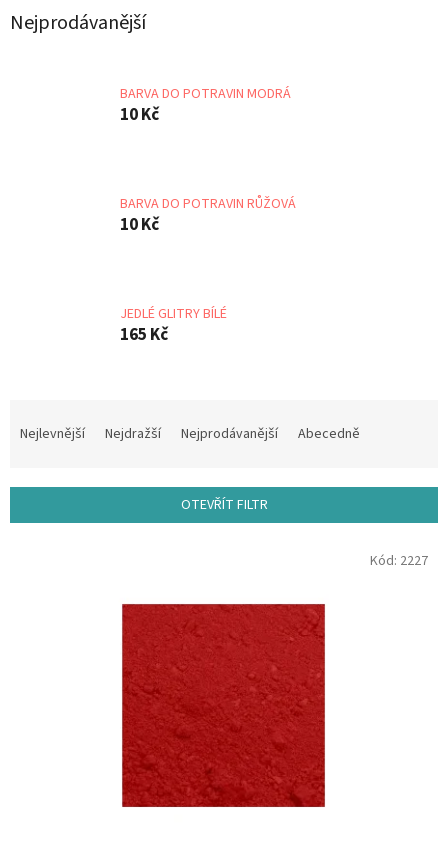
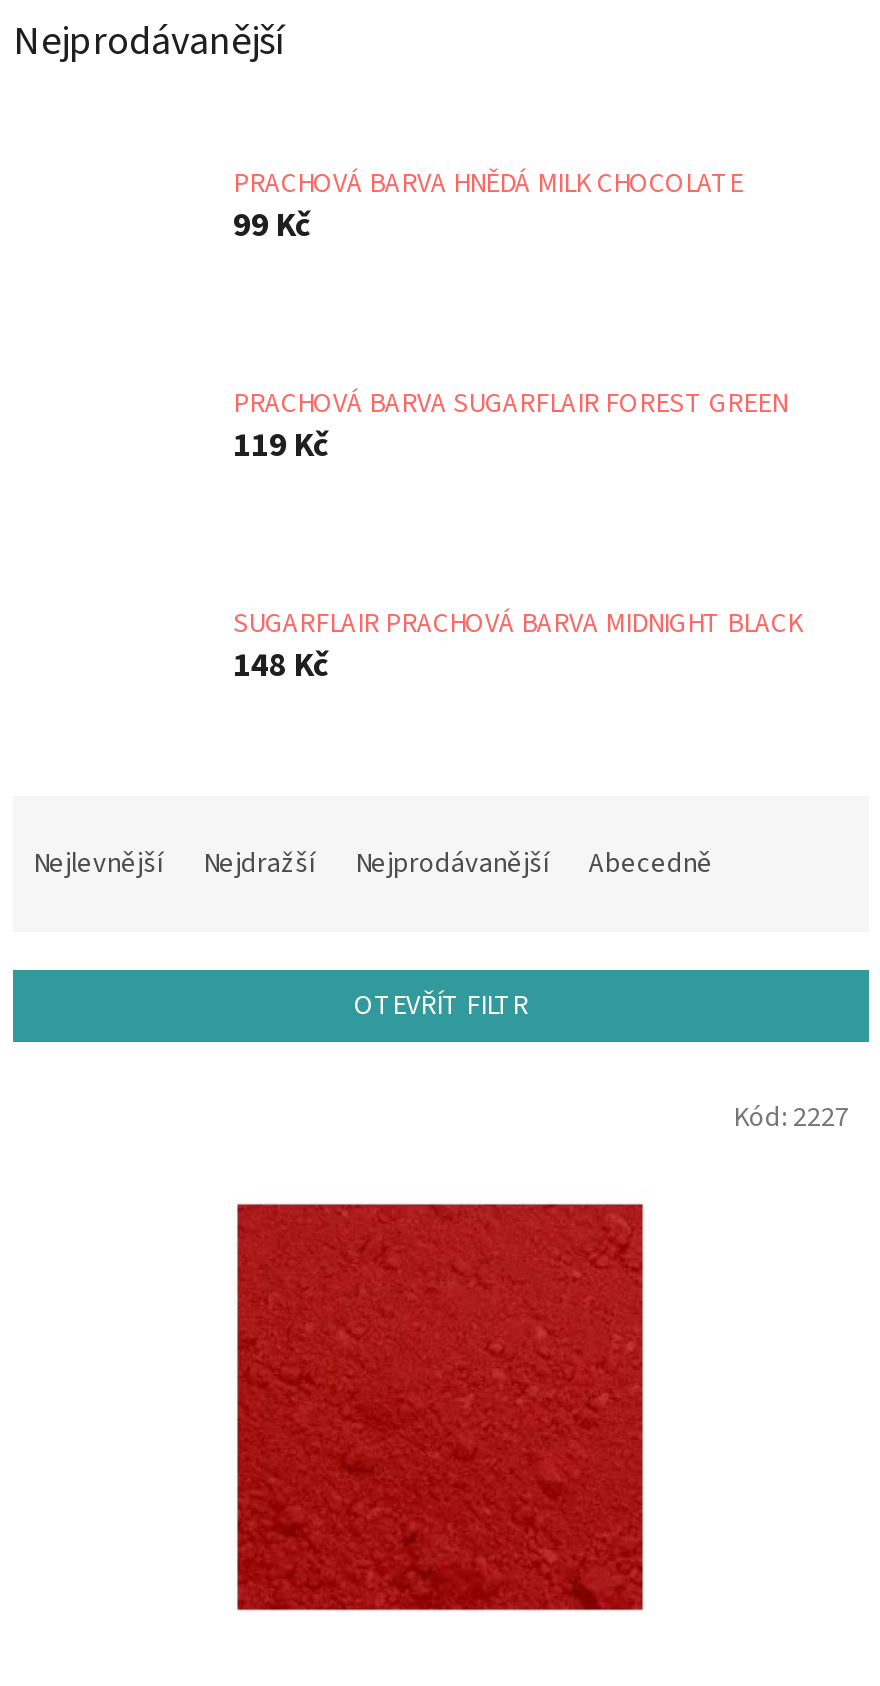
- BARVA DO POTRAVIN MODRÁ
- 10 Kč
+ PRACHOVÁ BARVA HNĚDÁ MILK CHOCOLATE
+ 99 Kč

- BARVA DO POTRAVIN RŮŽOVÁ
- 10 Kč
+ PRACHOVÁ BARVA SUGARFLAIR FOREST GREEN
+ 119 Kč

- JEDLÉ GLITRY BÍLÉ
- 165 Kč
+ SUGARFLAIR PRACHOVÁ BARVA MIDNIGHT BLACK
+ 148 Kč
